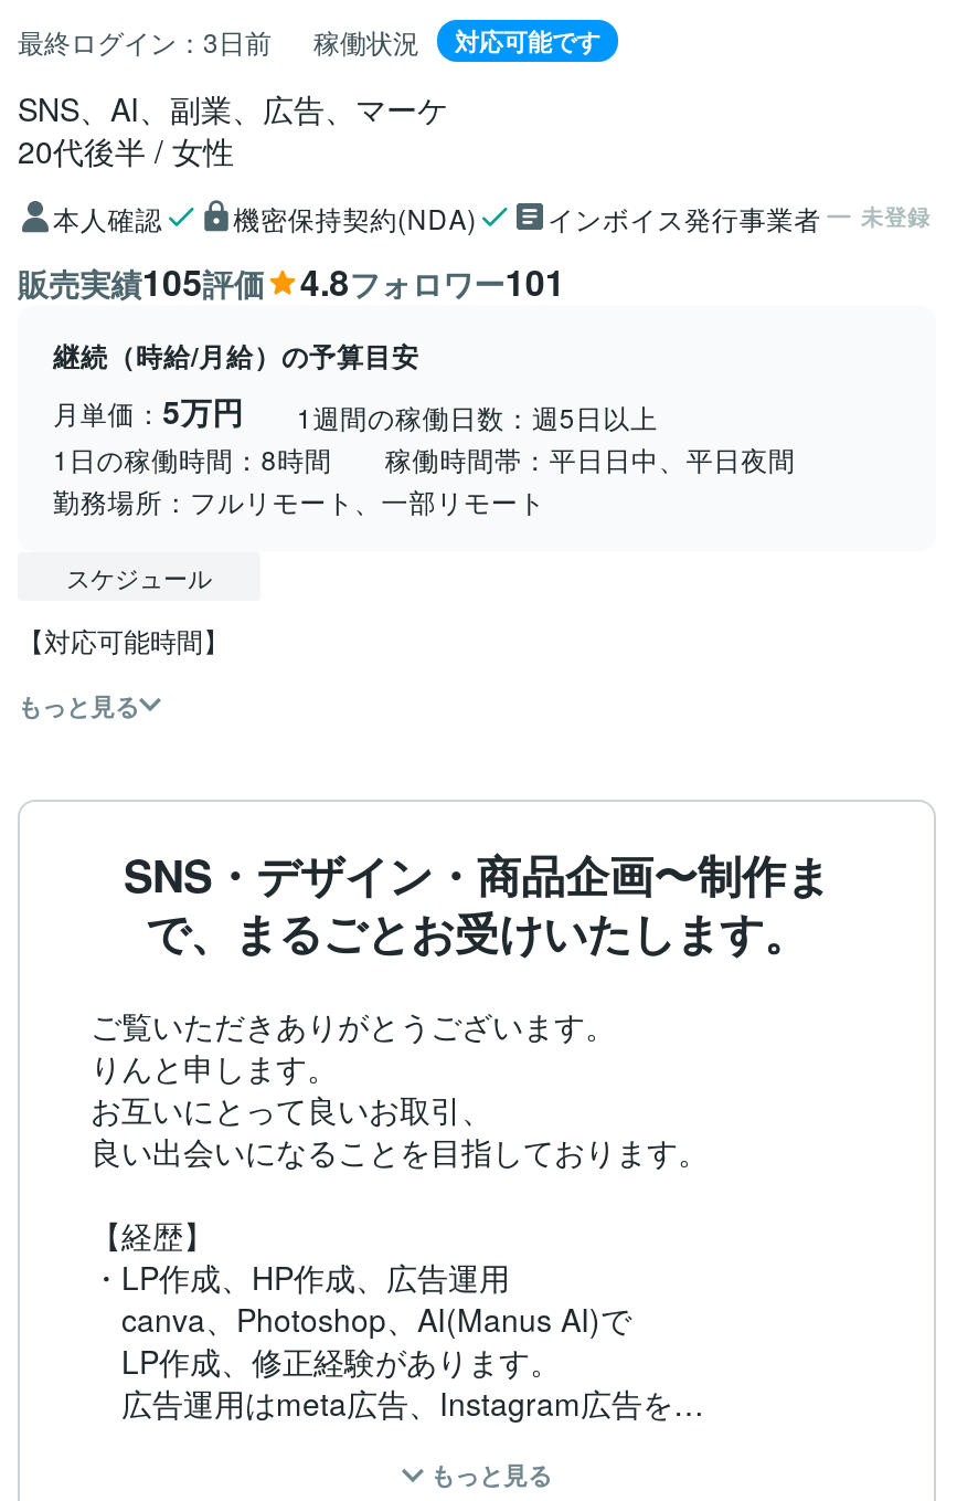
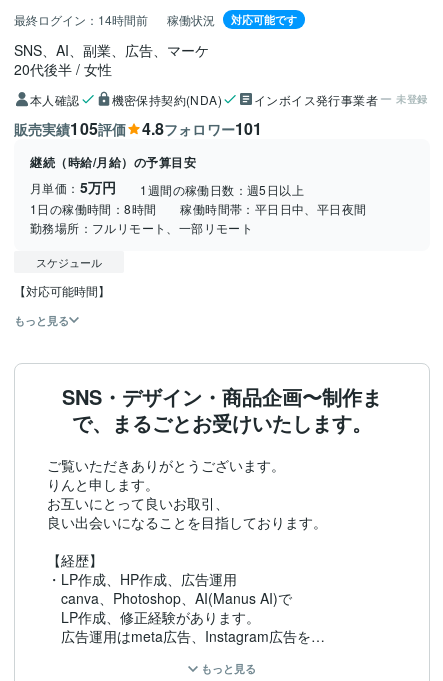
- 最終ログイン：3日前
+ 最終ログイン：14時間前
